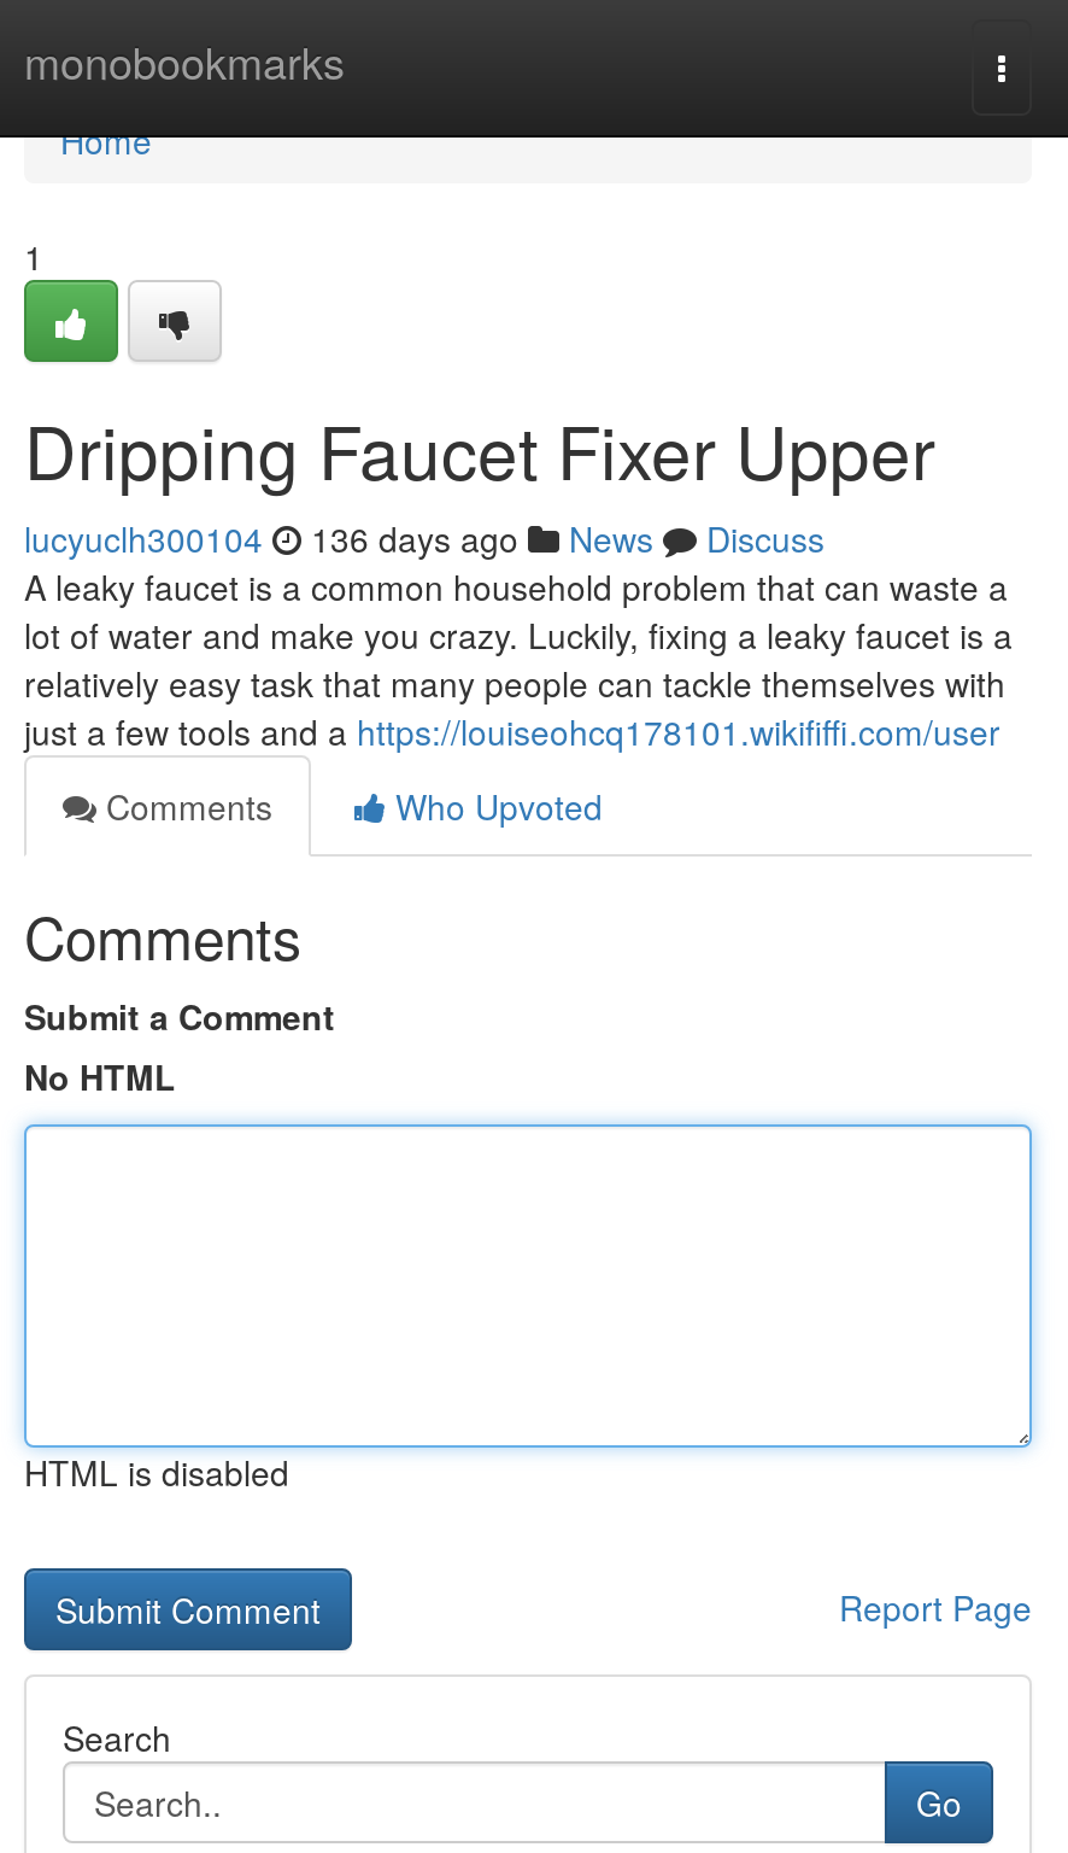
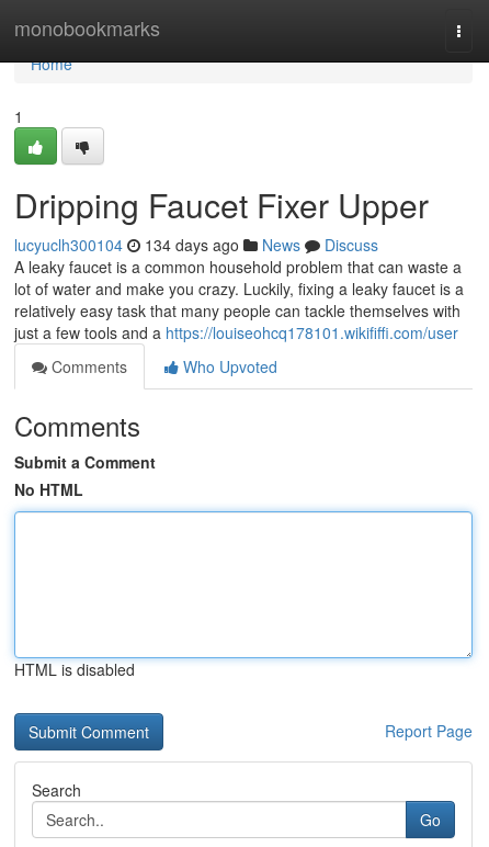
- lucyuclh300104 136 days ago News Discuss
+ lucyuclh300104 134 days ago News Discuss
